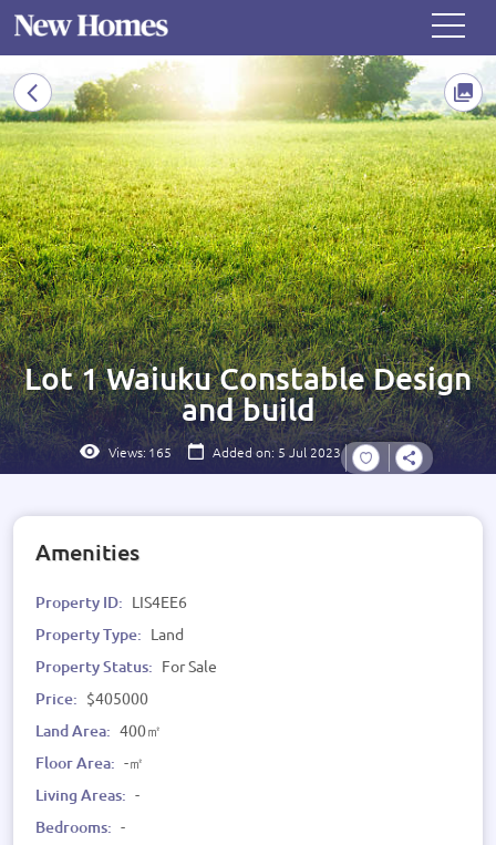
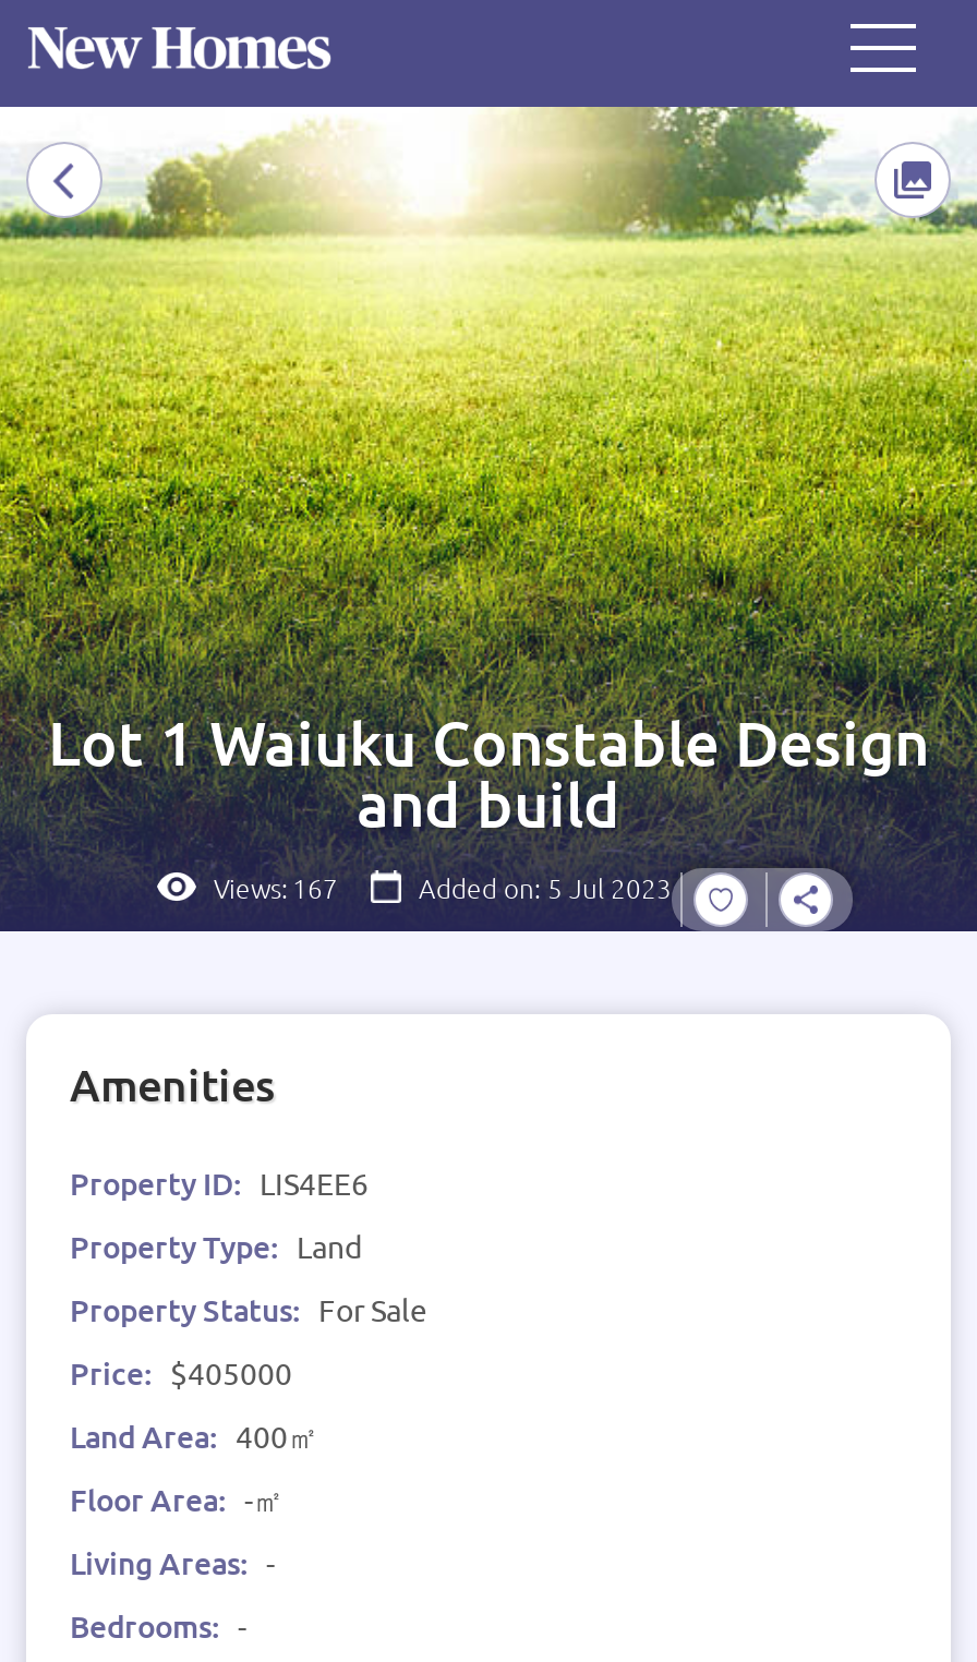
- Views: 165
+ Views: 167
